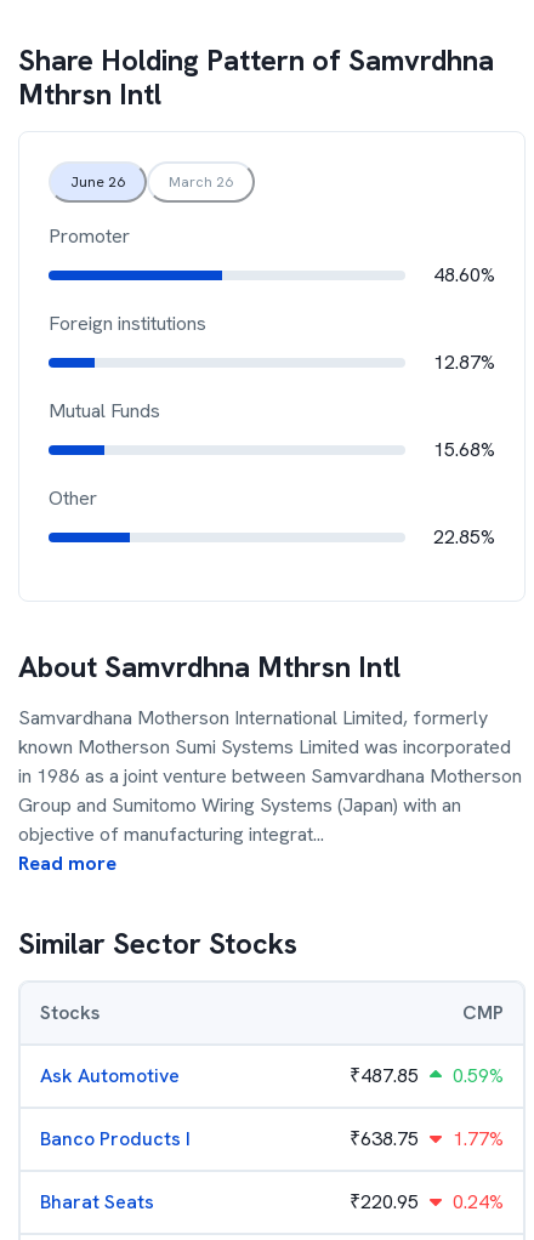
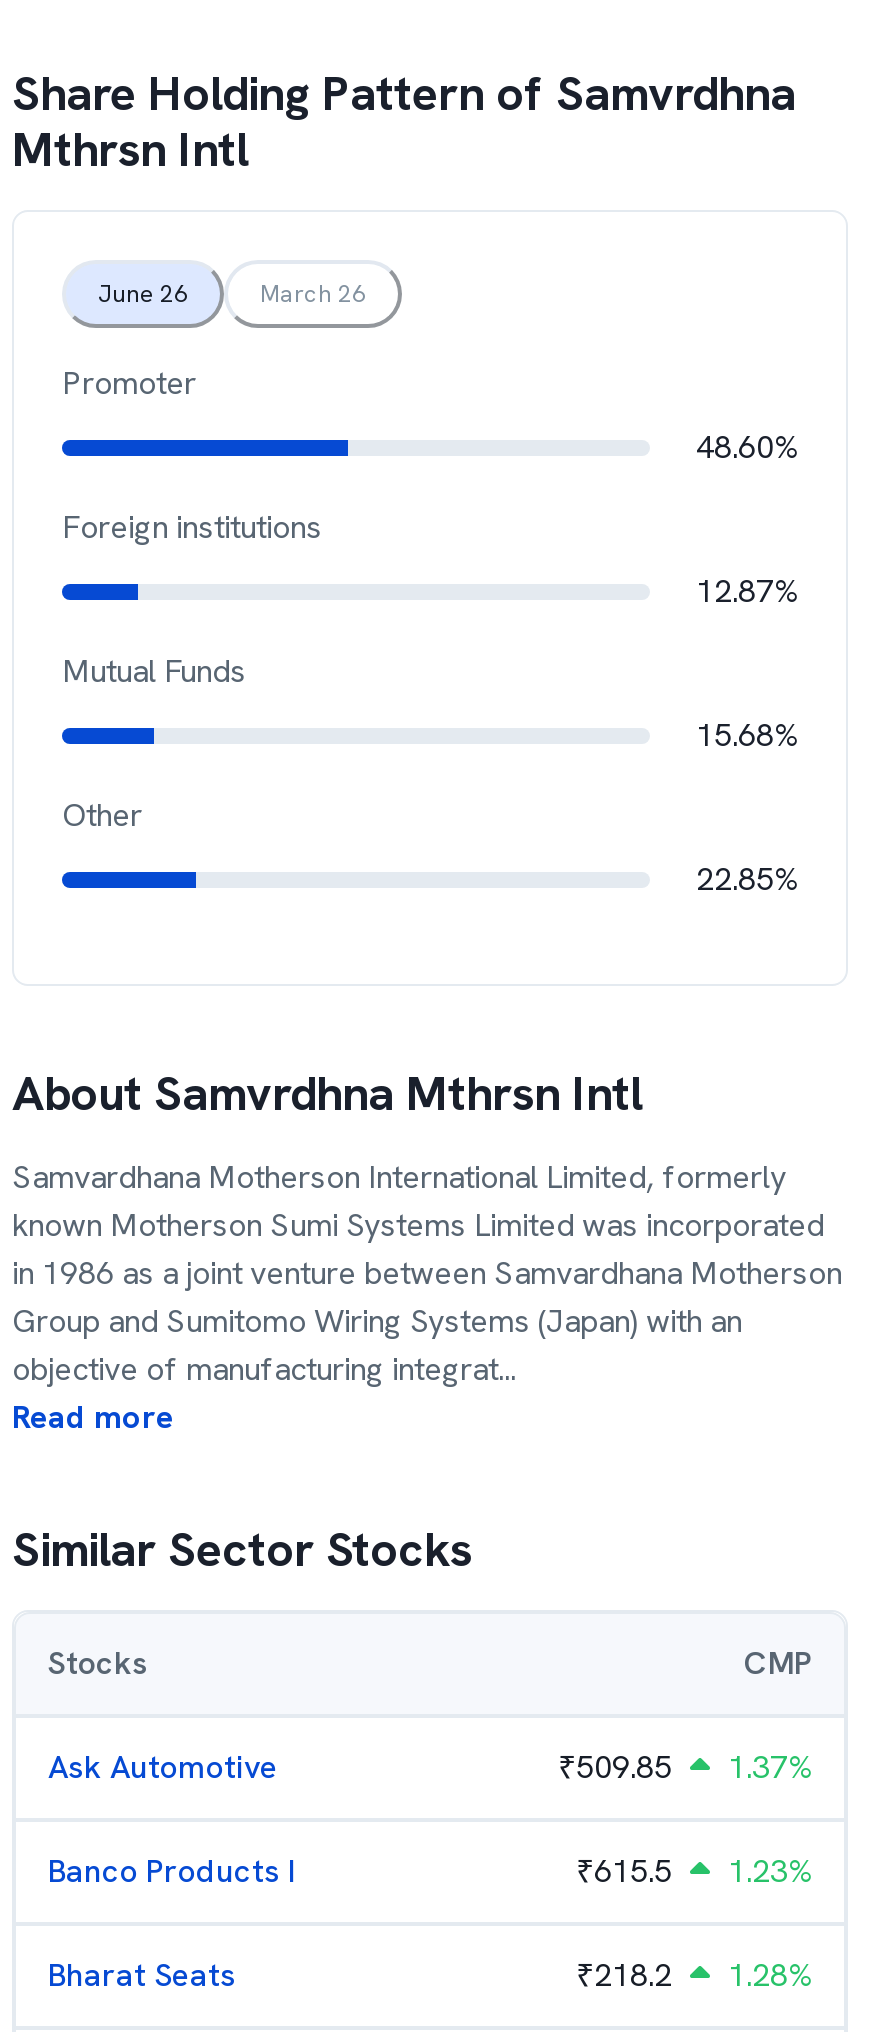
- ₹487.85
+ ₹509.85

- 0.59%
+ 1.37%

- ₹638.75
+ ₹615.5

- 1.77%
+ 1.23%

- ₹220.95
+ ₹218.2

- 0.24%
+ 1.28%
